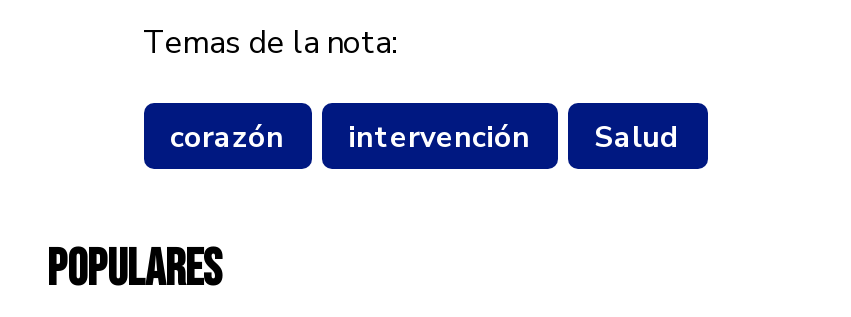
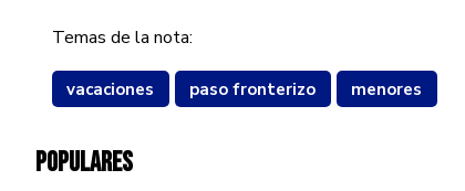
- corazón
- intervención
- Salud
+ vacaciones
+ paso fronterizo
+ menores
